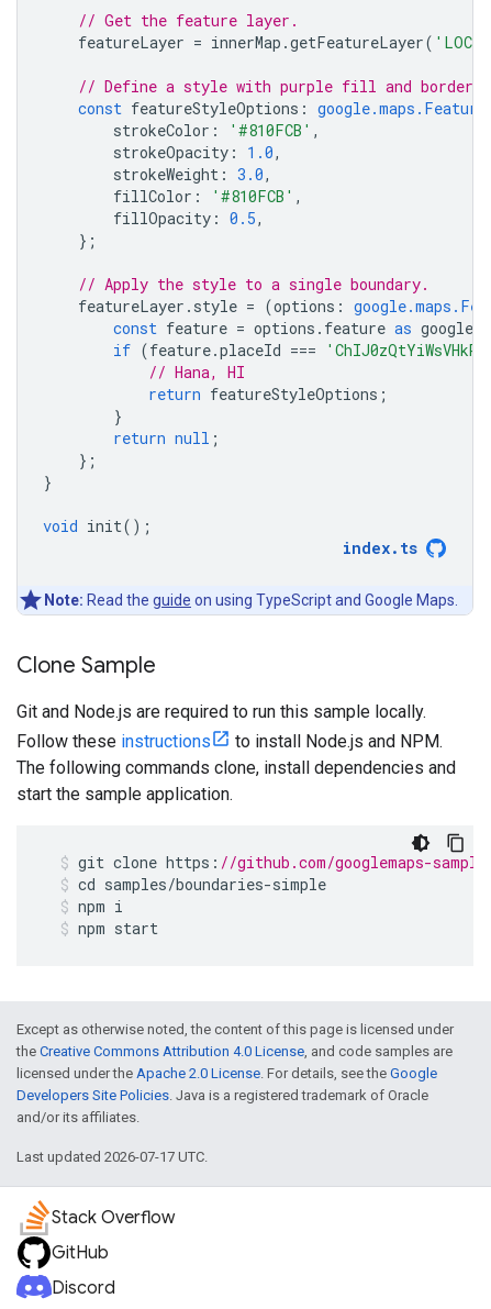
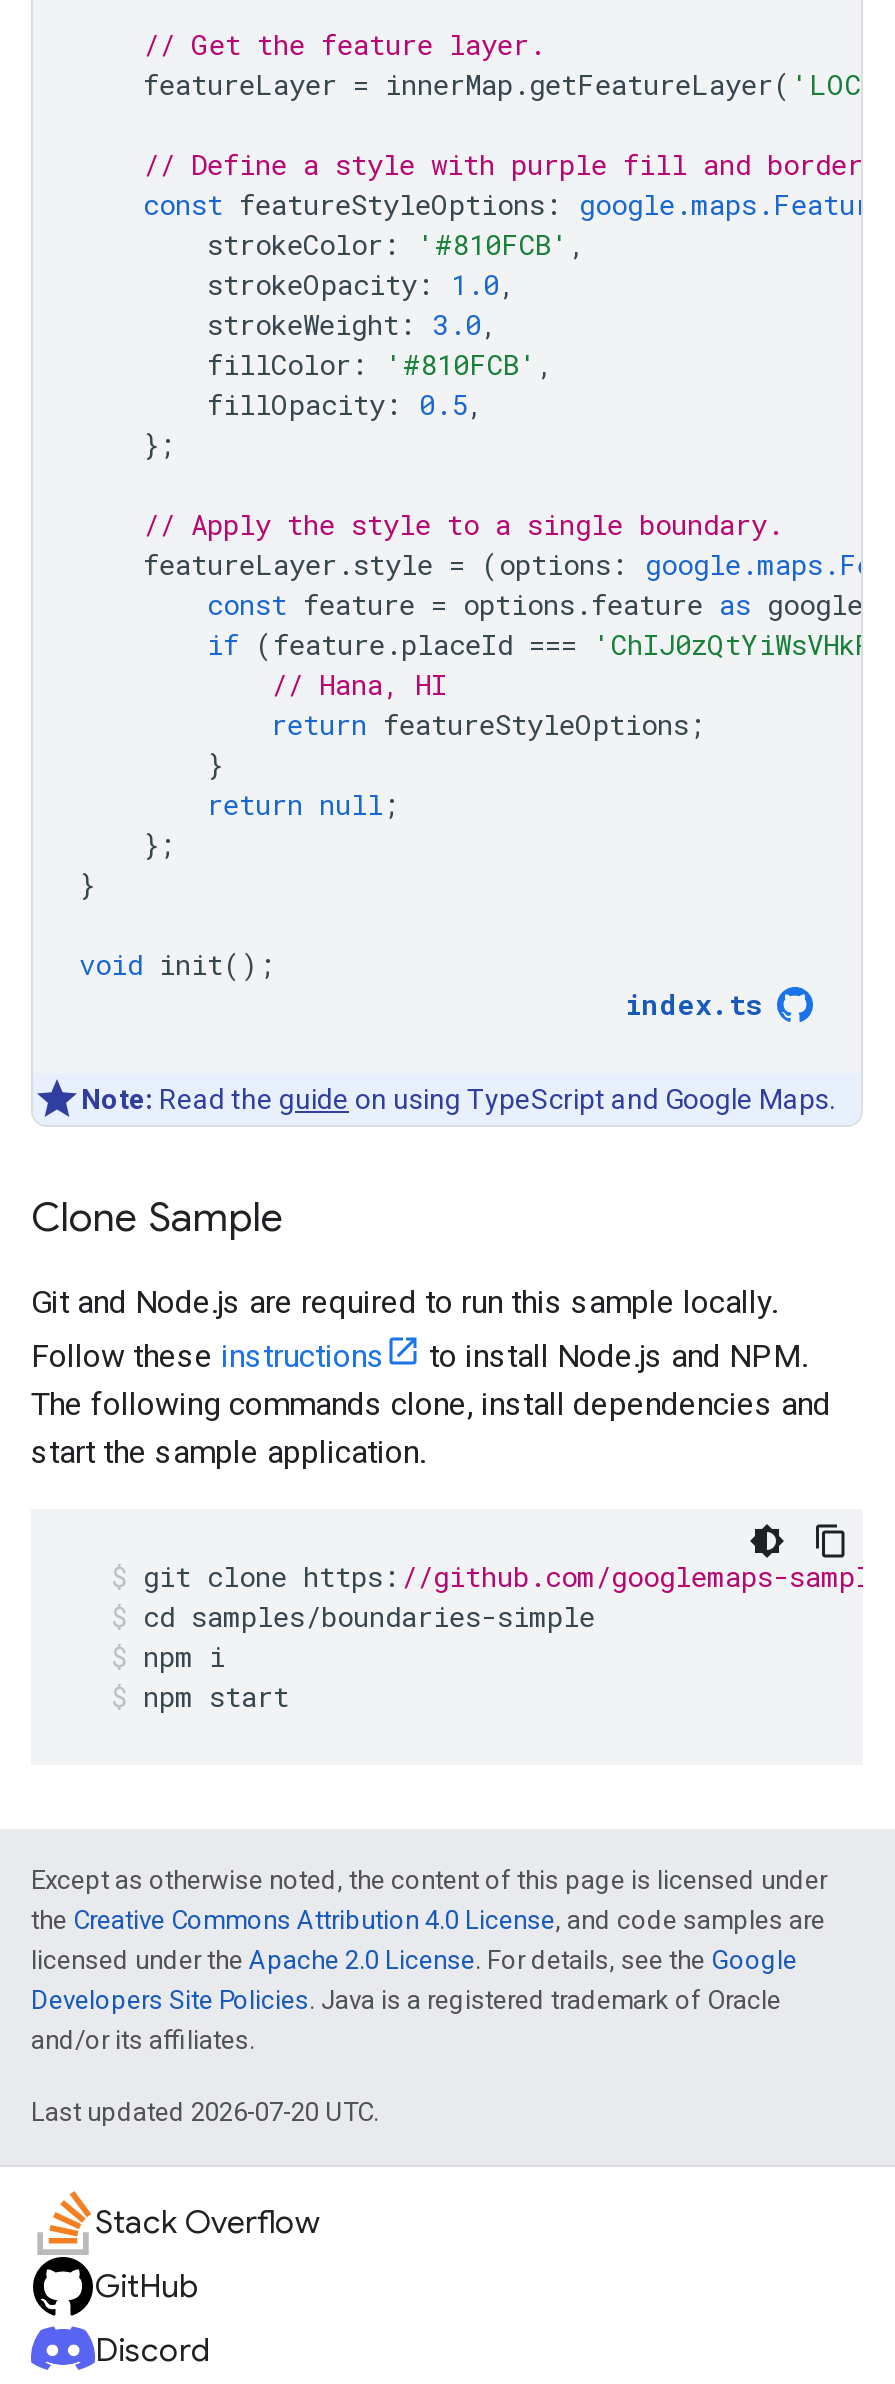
- Last updated 2026-07-17 UTC.
+ Last updated 2026-07-20 UTC.
